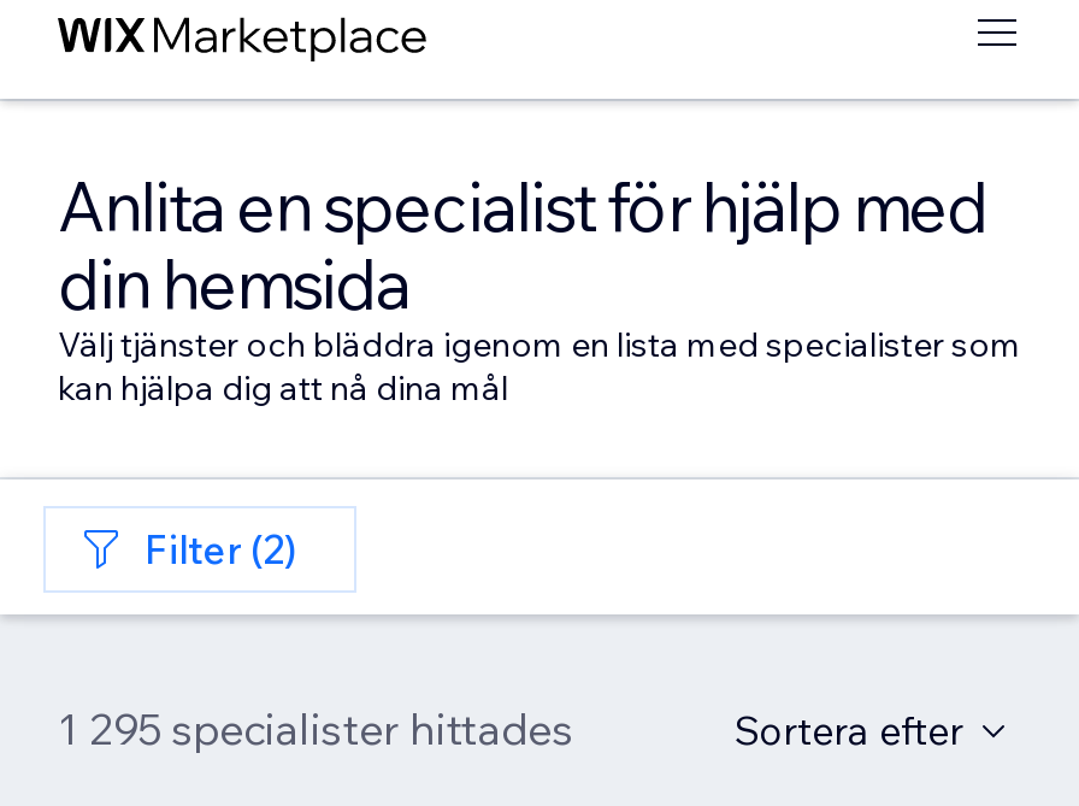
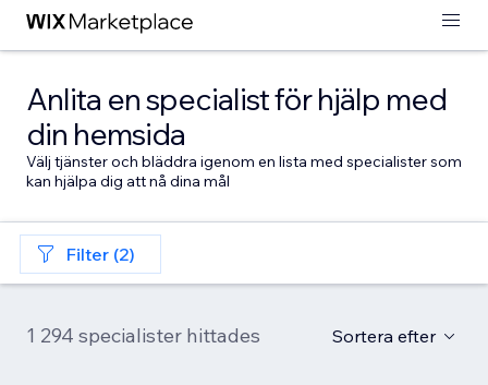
- 1 295 specialister hittades
+ 1 294 specialister hittades
